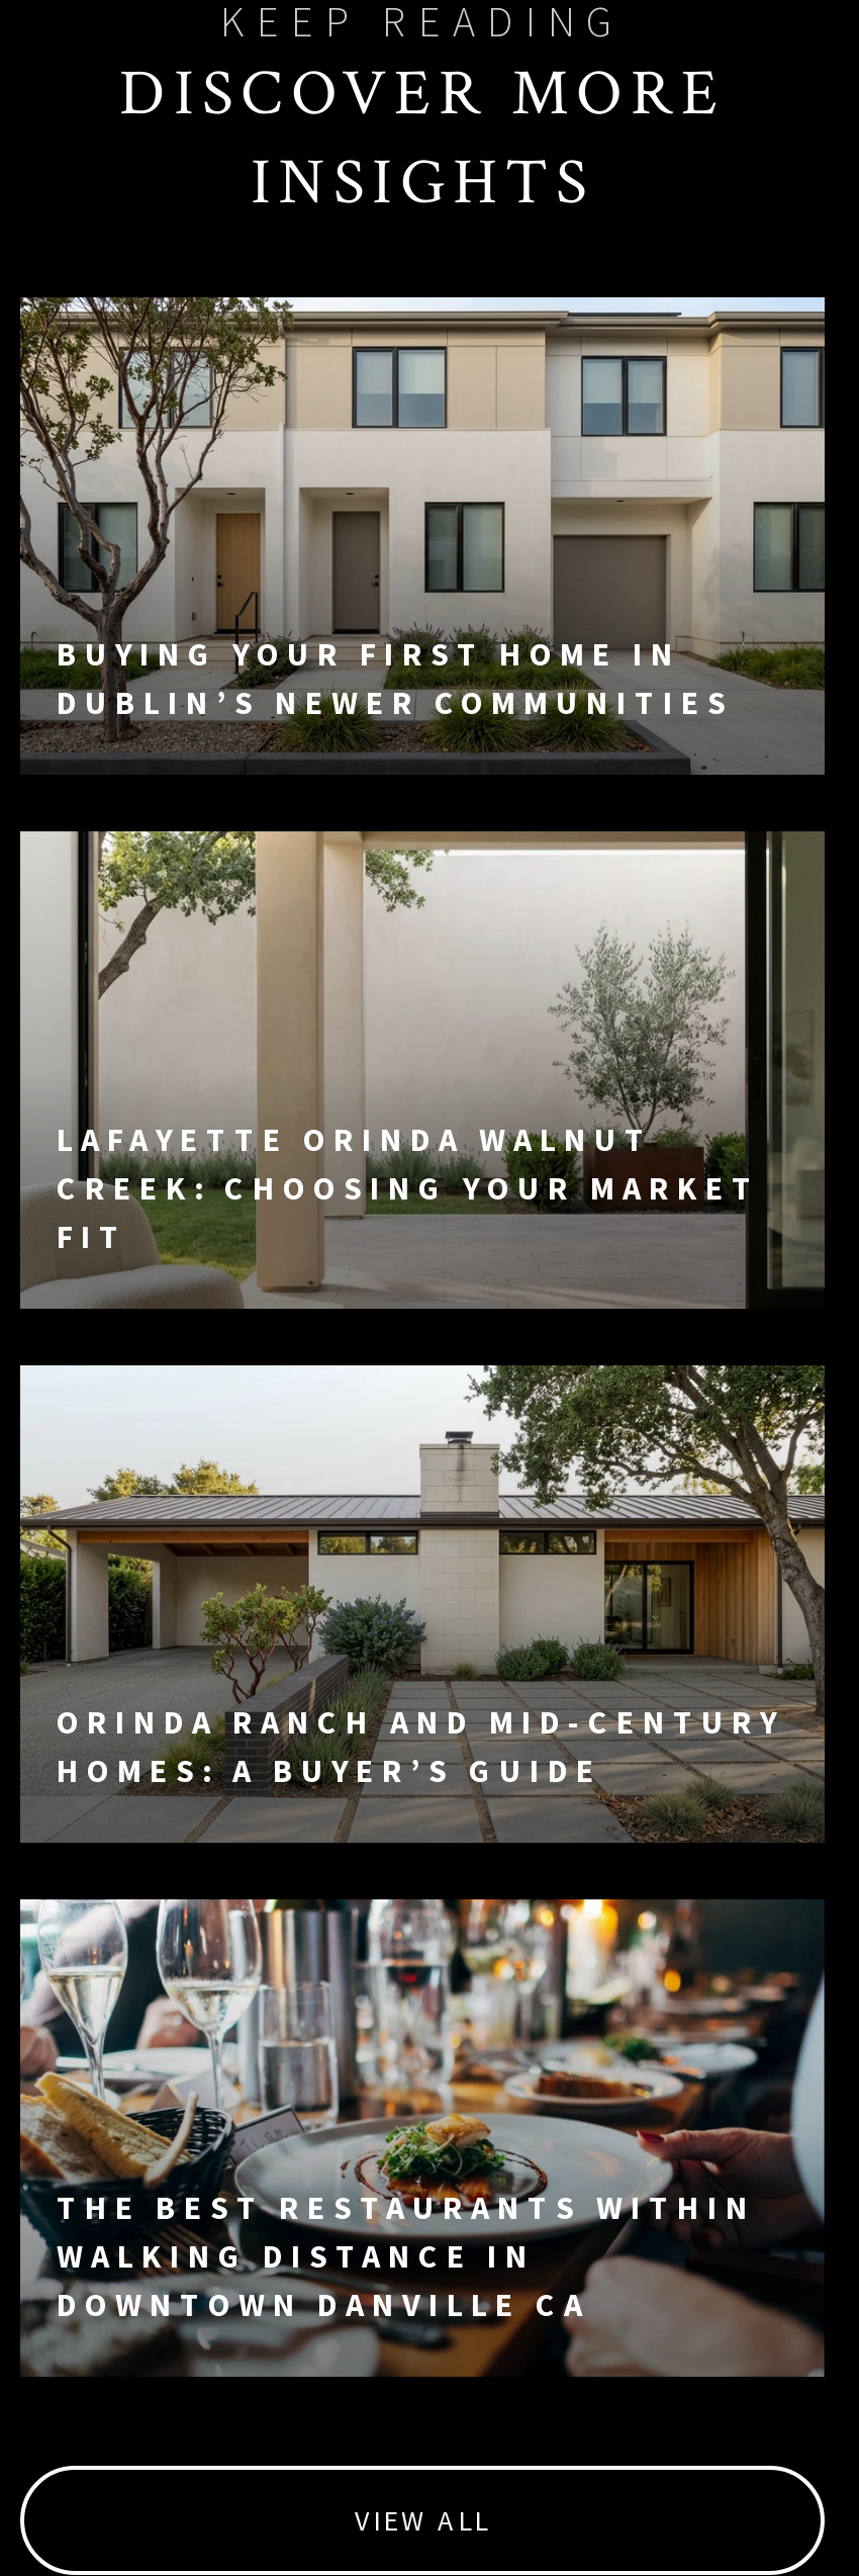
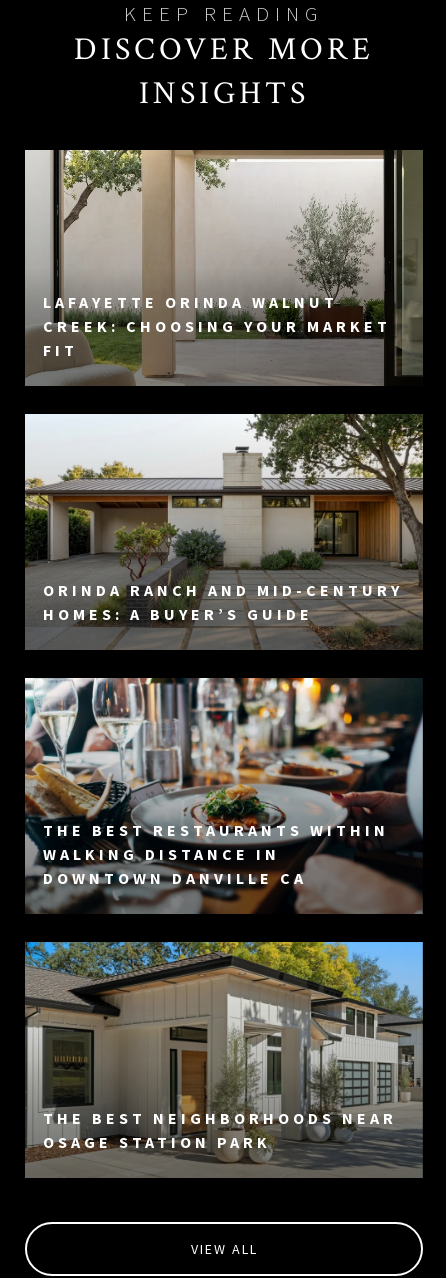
- [image]
- BUYING YOUR FIRST HOME IN
- DUBLIN’S NEWER COMMUNITIES

moved up: [image] | LAFAYETTE ORINDA WALNUT | CREEK: CHOOSING YOUR MARKET | ... | WALKING DISTANCE IN | DOWNTOWN DANVILLE CA

moved up: [image]

+ [image]
+ THE BEST NEIGHBORHOODS NEAR
+ OSAGE STATION PARK
